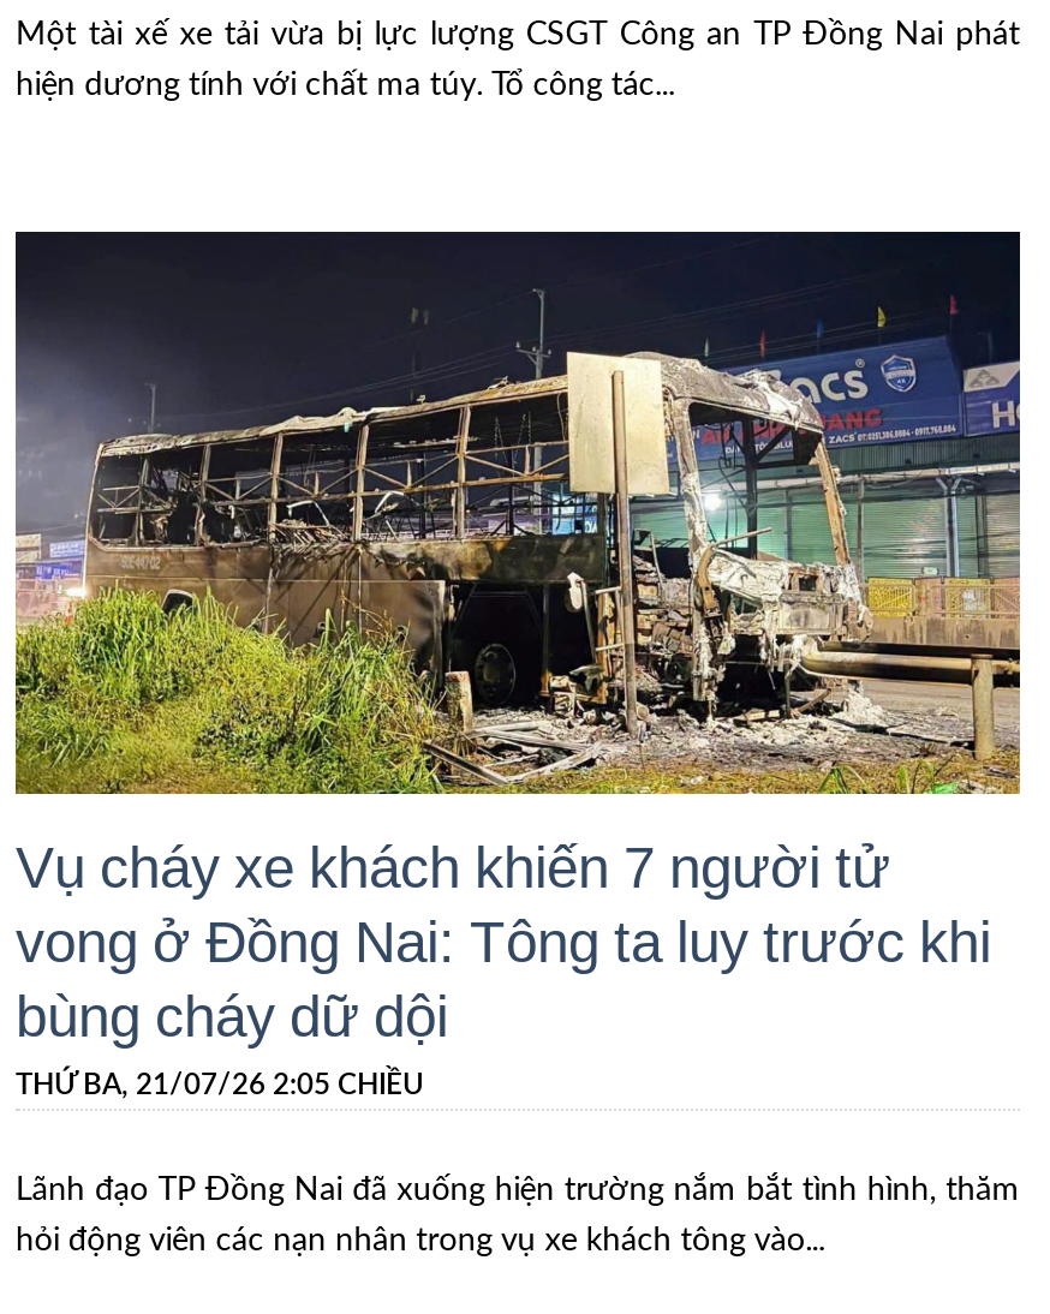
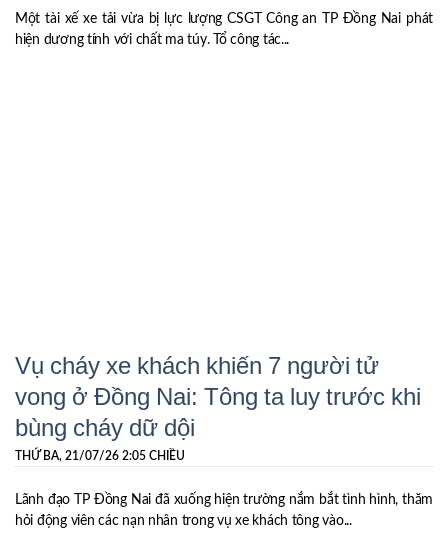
- [image]
